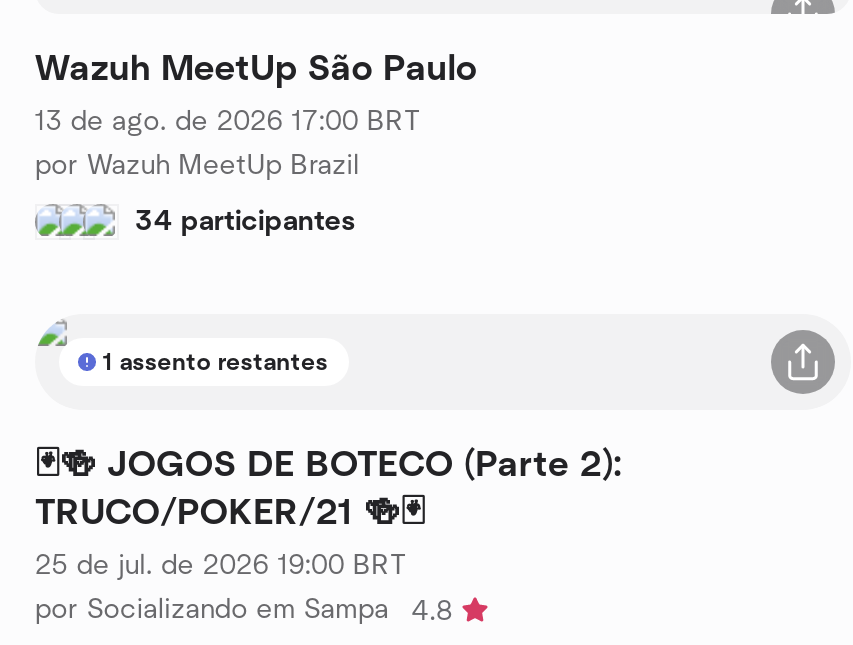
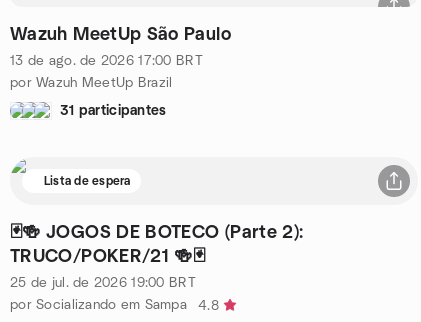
- 34 participantes
+ 31 participantes

- 1 assento restantes
+ Lista de espera
